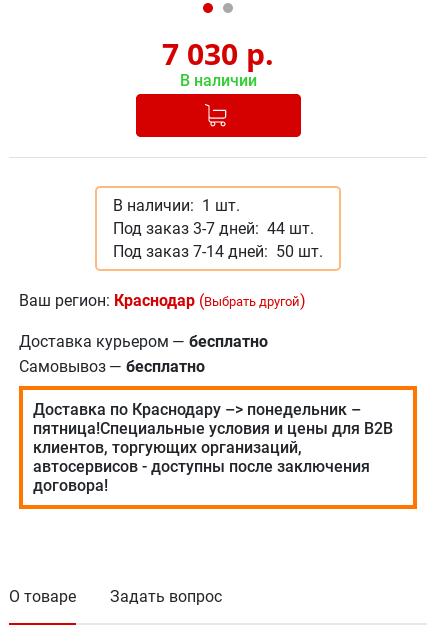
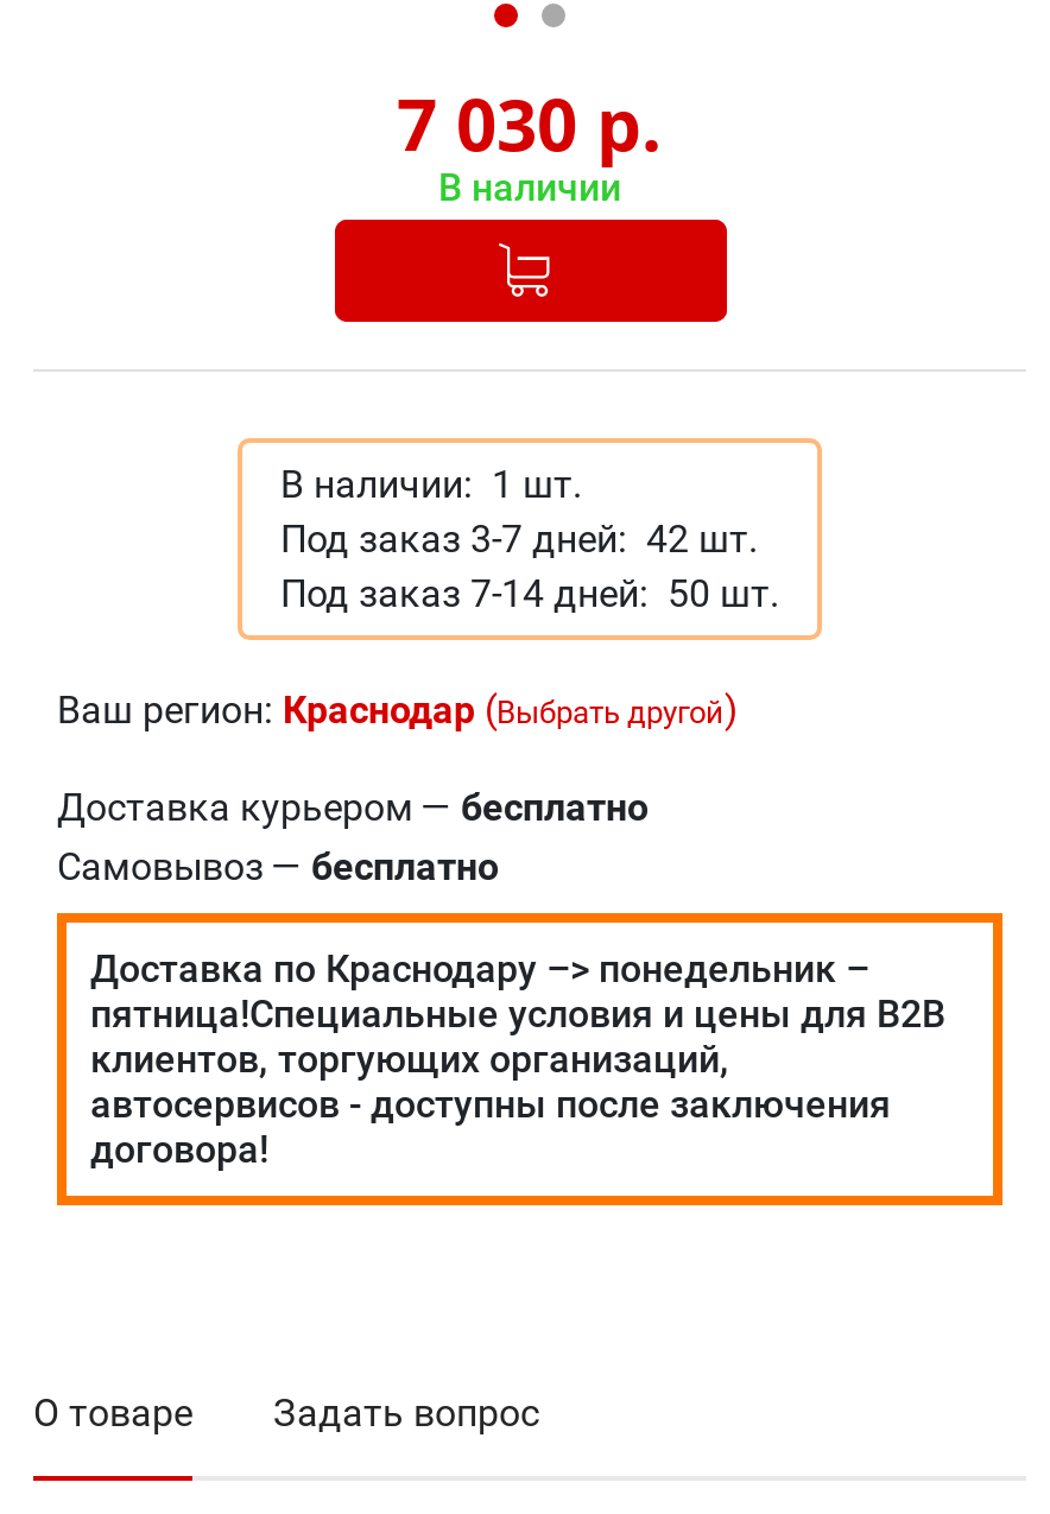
- Под заказ 3-7 дней: 44 шт.
+ Под заказ 3-7 дней: 42 шт.
